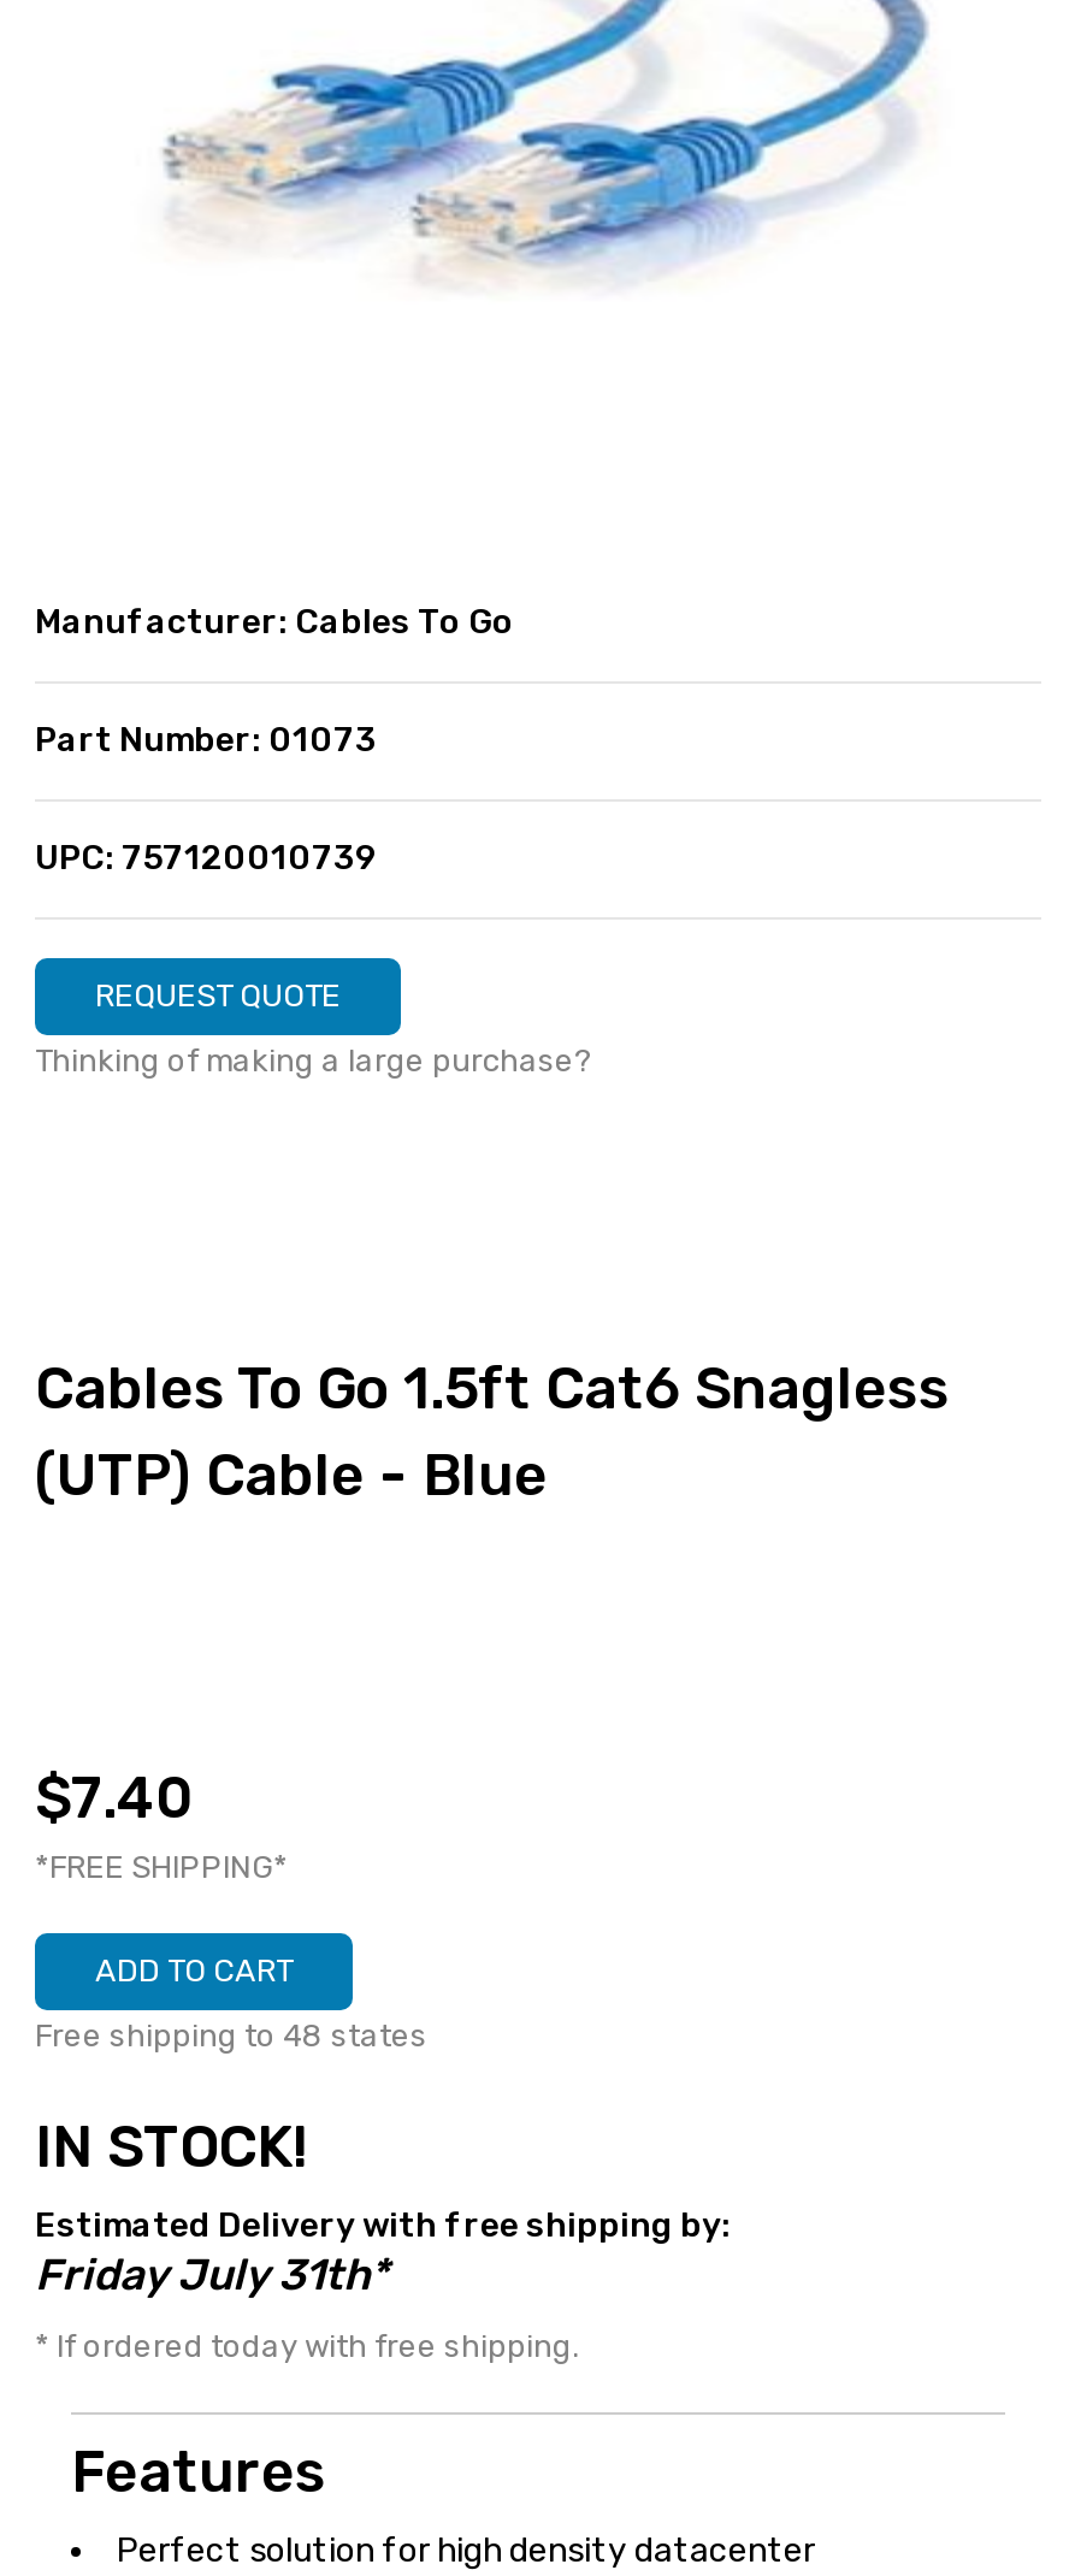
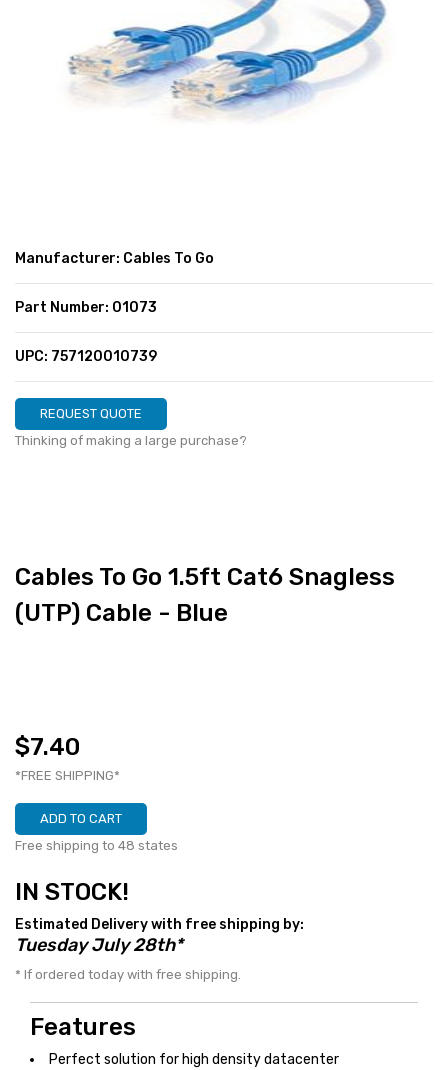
- Friday July 31th*
+ Tuesday July 28th*
